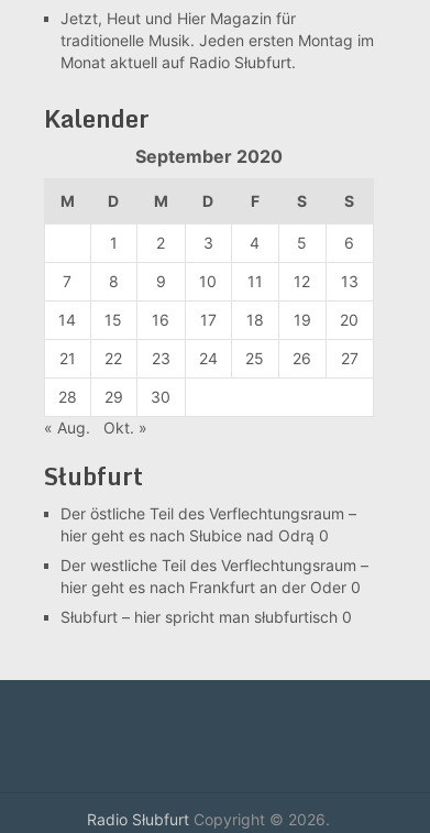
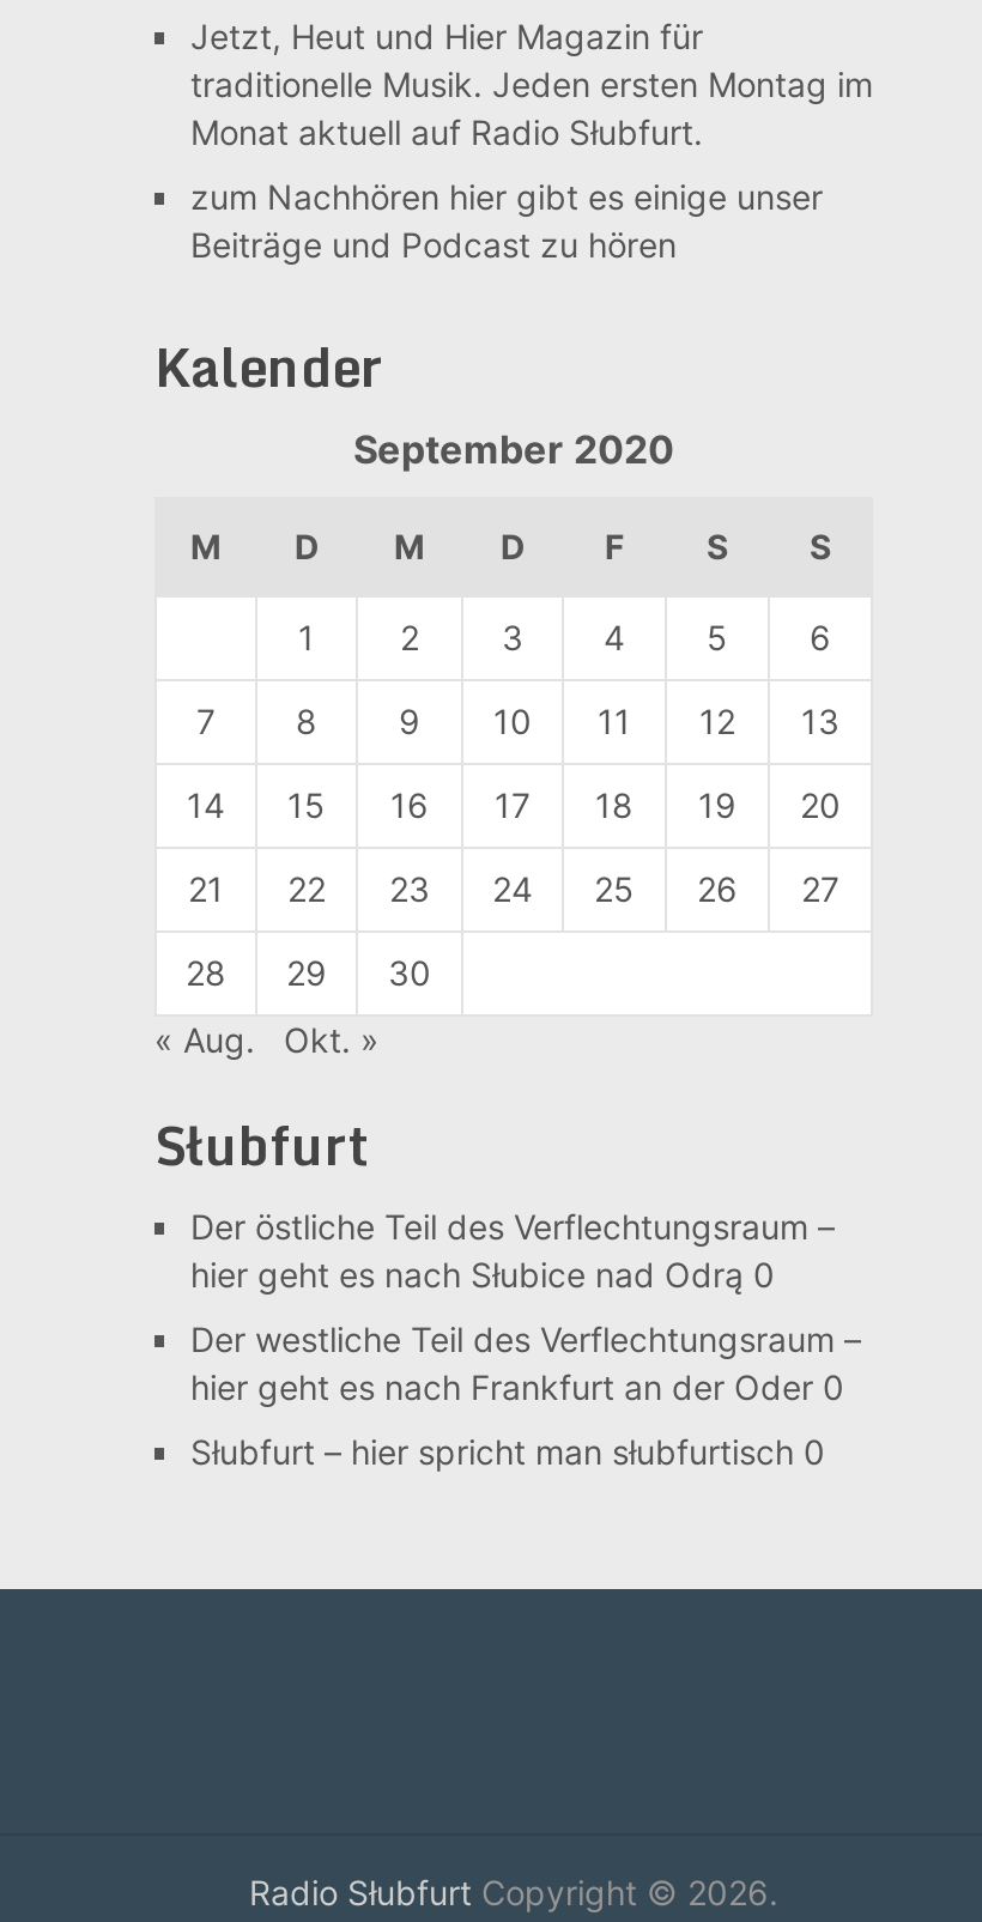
+ zum Nachhören hier gibt es einige unser
+ Beiträge und Podcast zu hören
